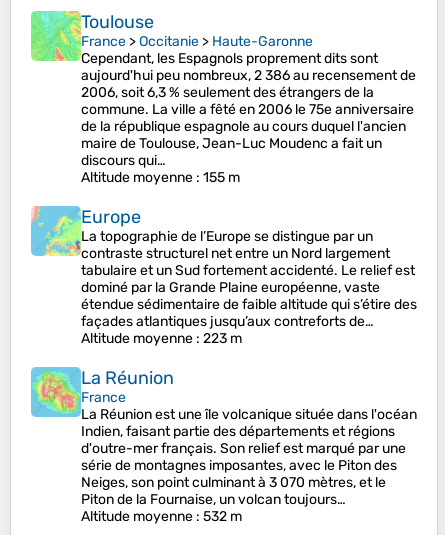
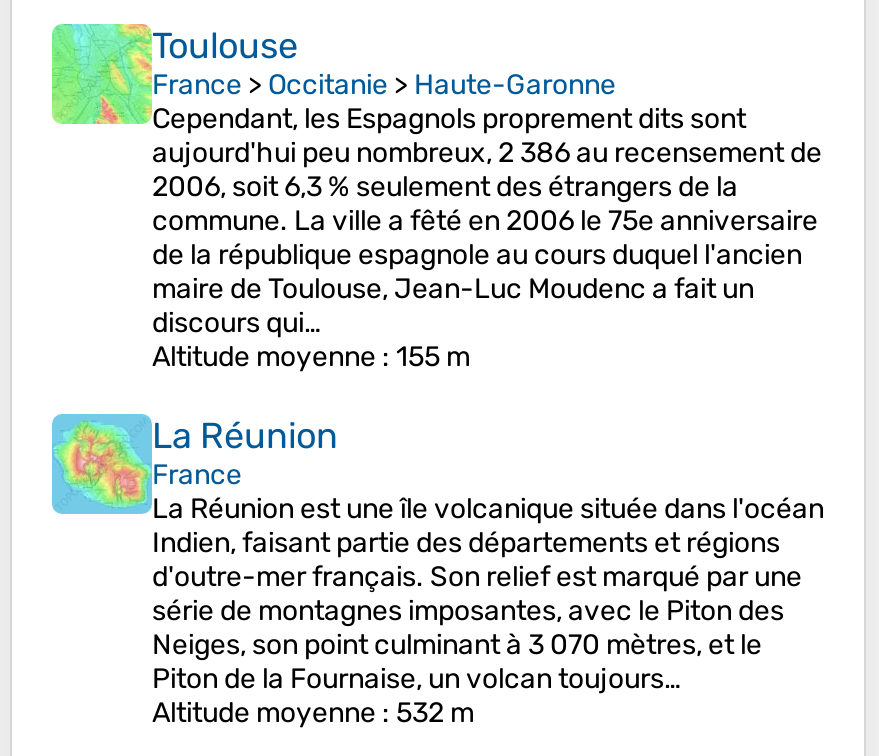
- [image]
- Europe
- La topographie de l’Europe se distingue par un
- contraste structurel net entre un Nord largement
- tabulaire et un Sud fortement accidenté. Le relief est
- dominé par la Grande Plaine européenne, vaste
- étendue sédimentaire de faible altitude qui s’étire des
- façades atlantiques jusqu’aux contreforts de…
- Altitude moyenne: 223 m
